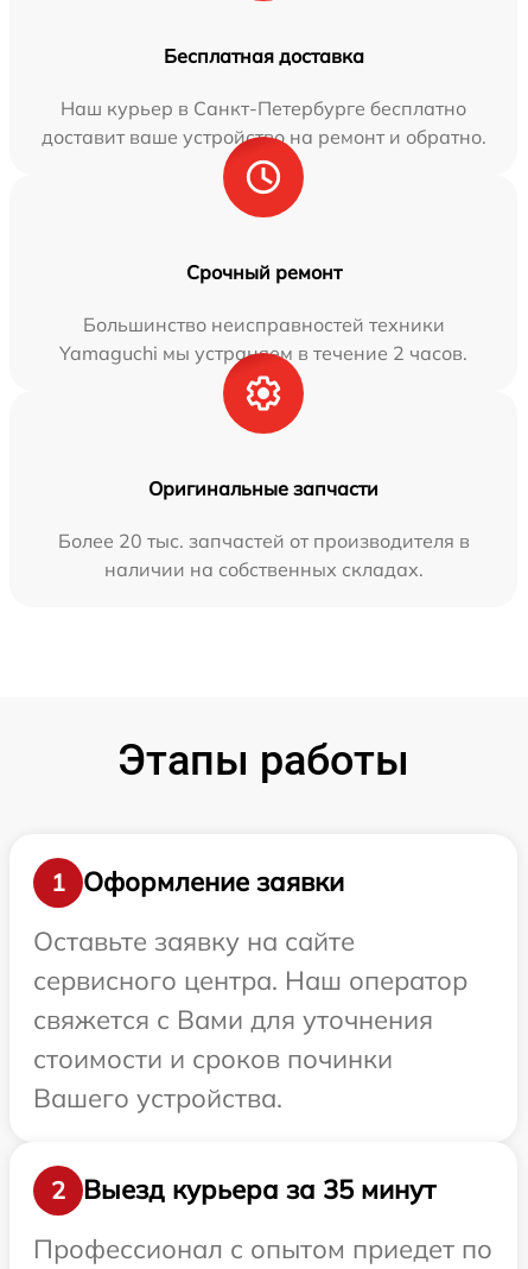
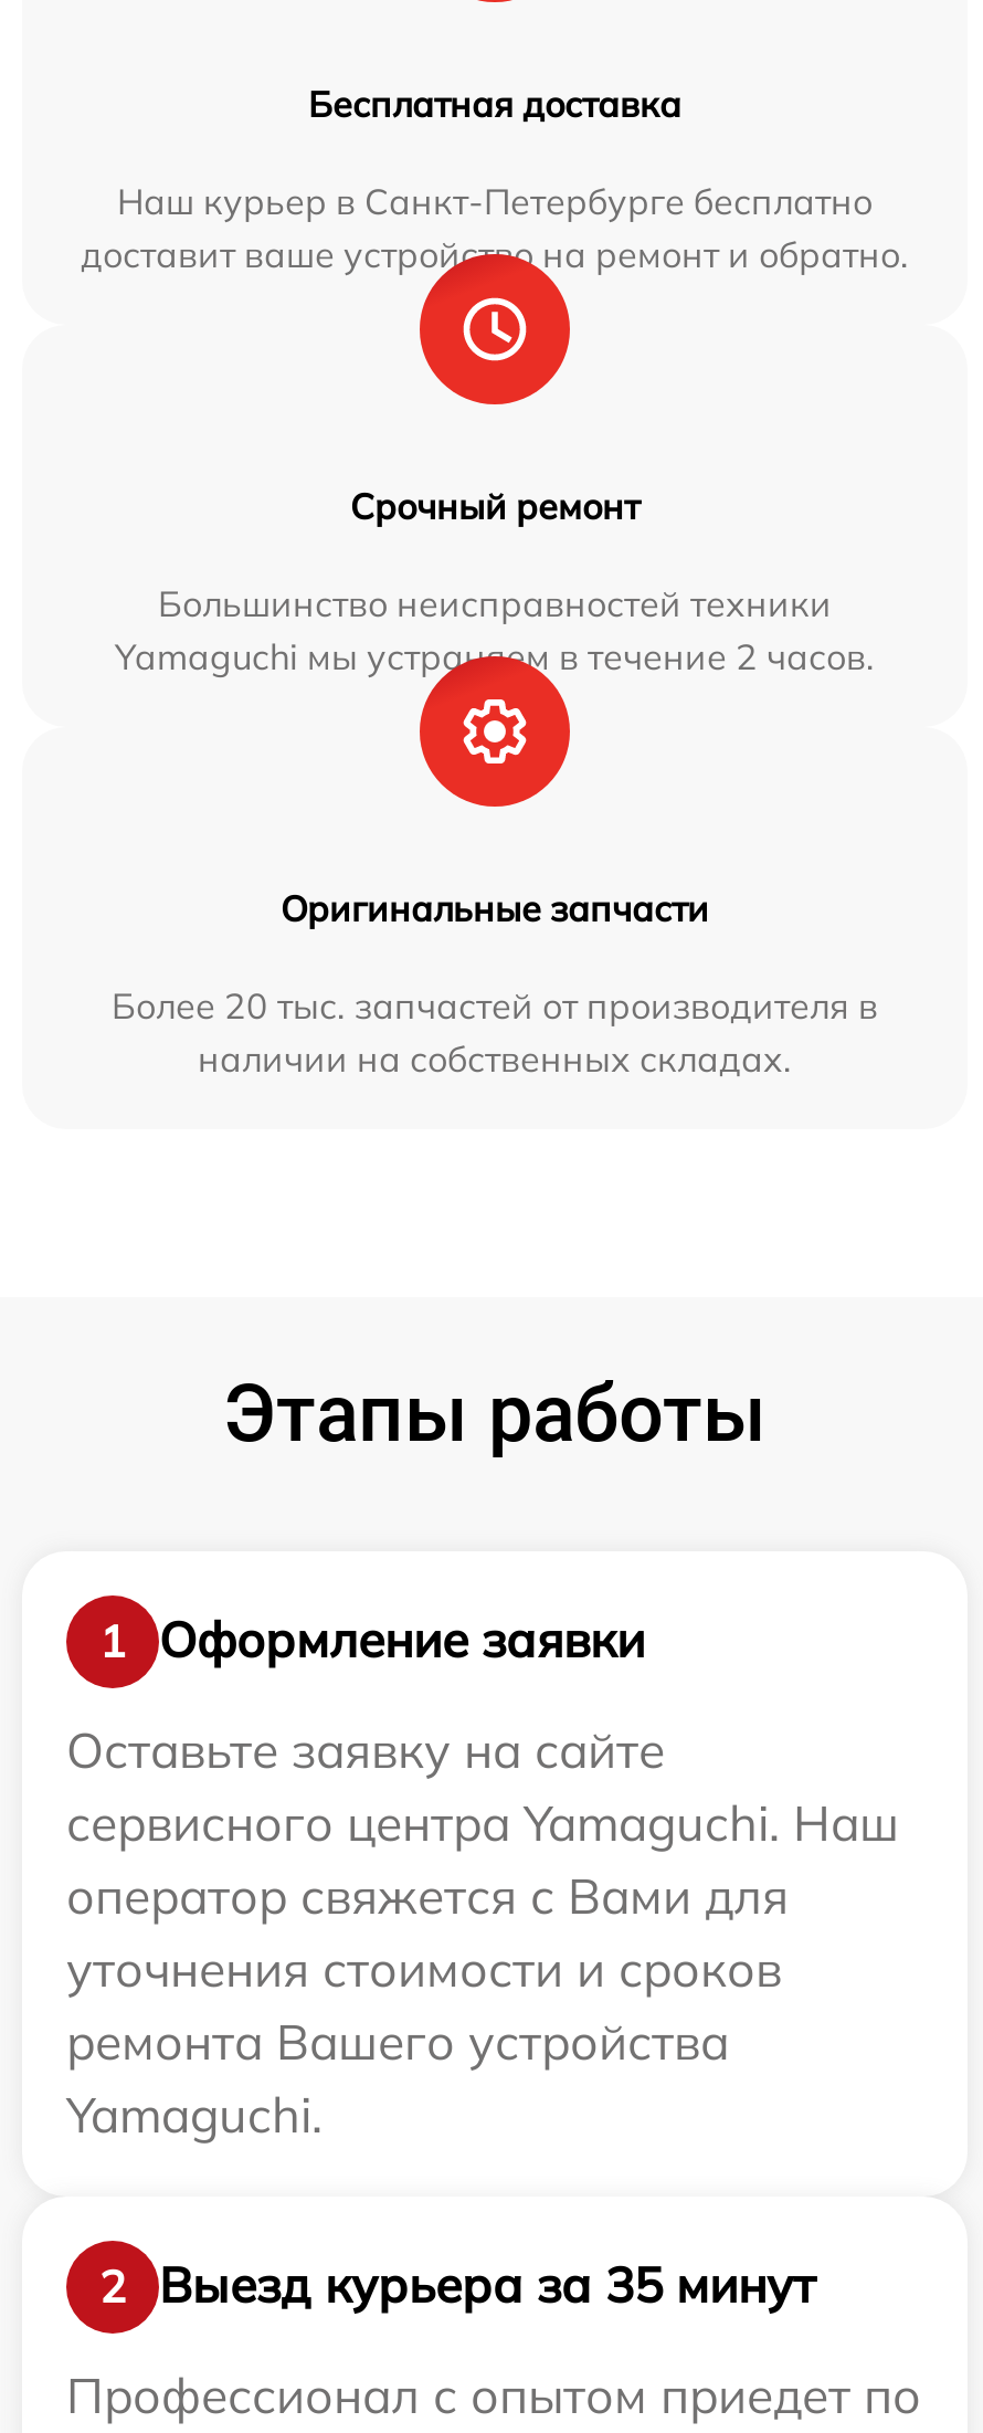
- сервисного центра. Наш оператор
- свяжется с Вами для уточнения
- стоимости и сроков починки
- Вашего устройства.
+ сервисного центра Yamaguchi. Наш
+ оператор свяжется с Вами для
+ уточнения стоимости и сроков
+ ремонта Вашего устройства
+ Yamaguchi.
